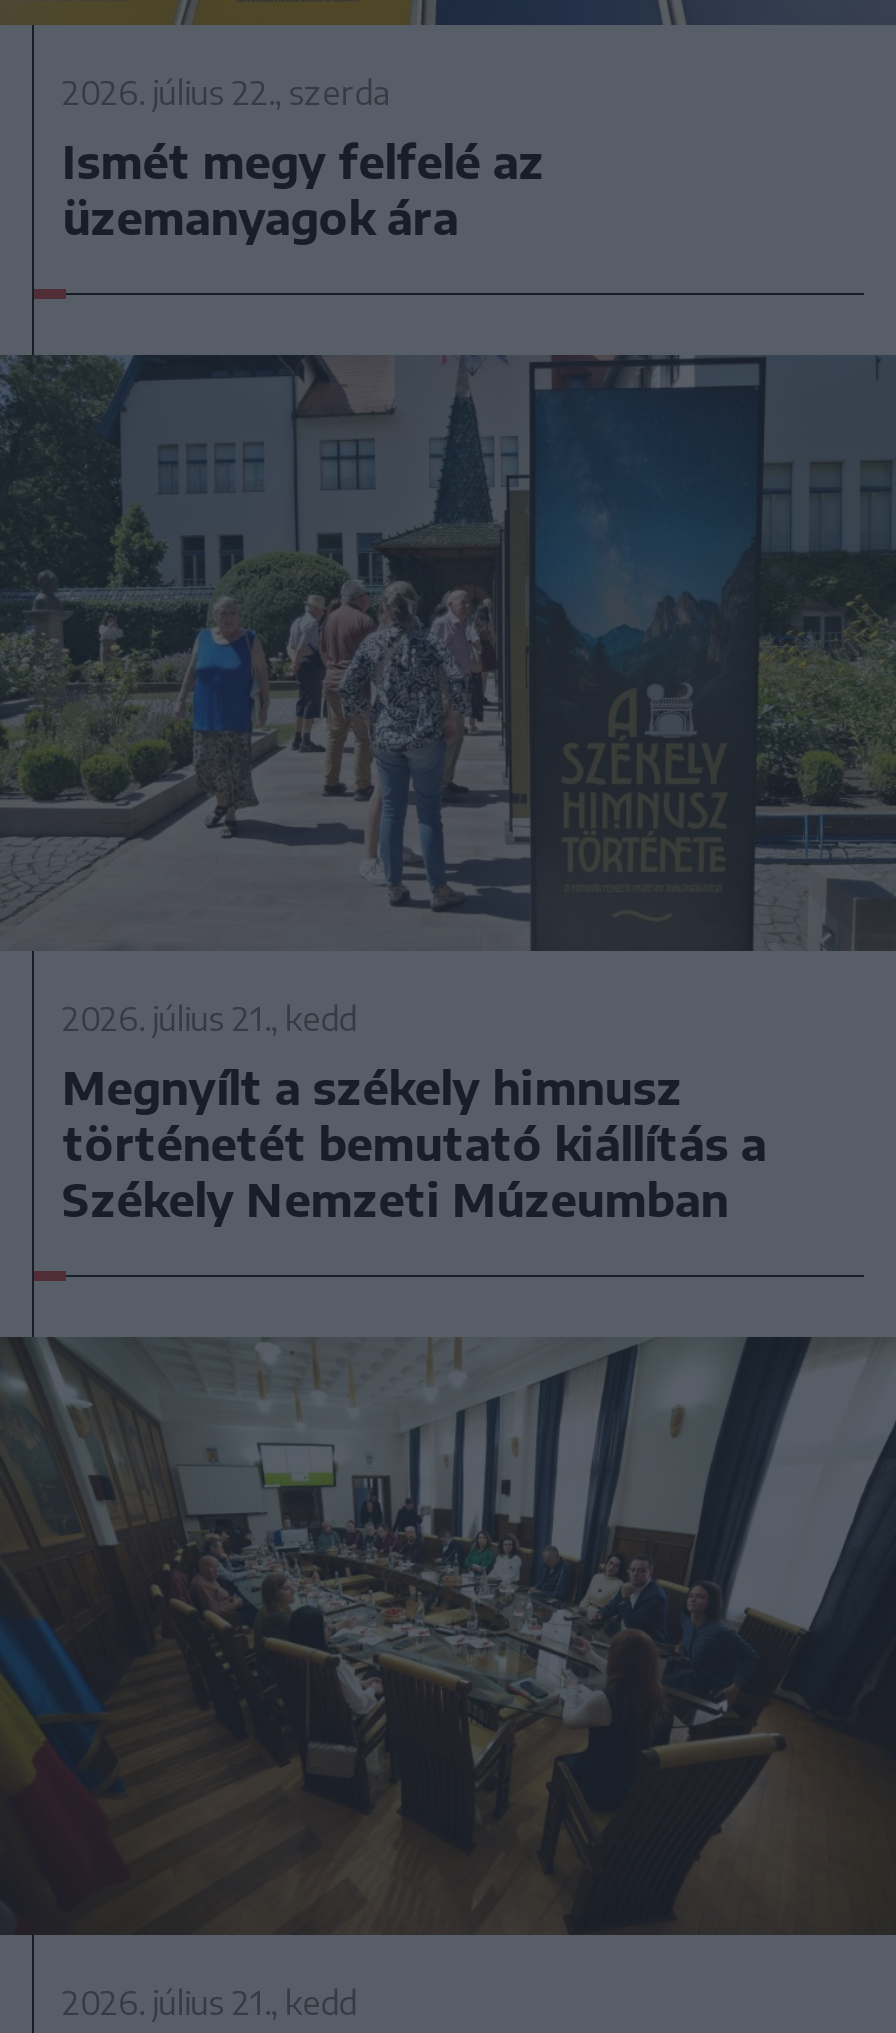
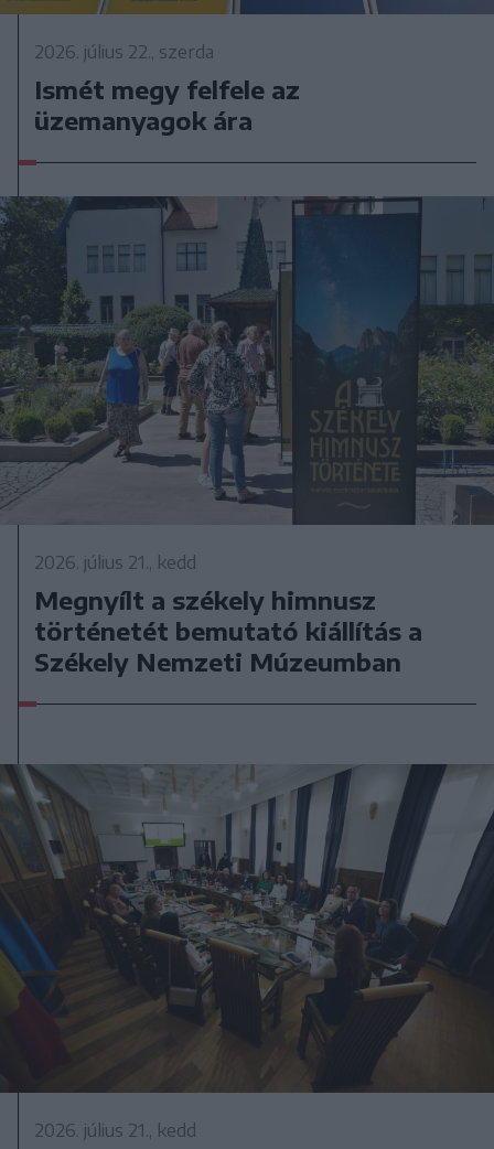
- Ismét megy felfelé az
+ Ismét megy felfele az
